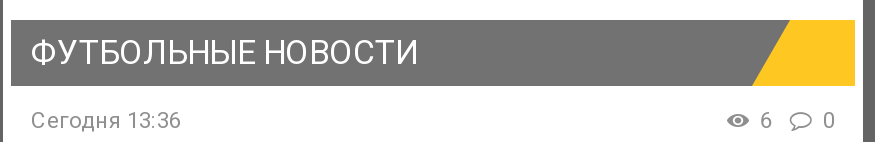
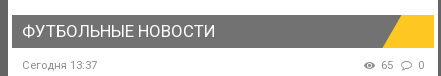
- Сегодня 13:36
+ Сегодня 13:37

- 6 0
+ 65 0
